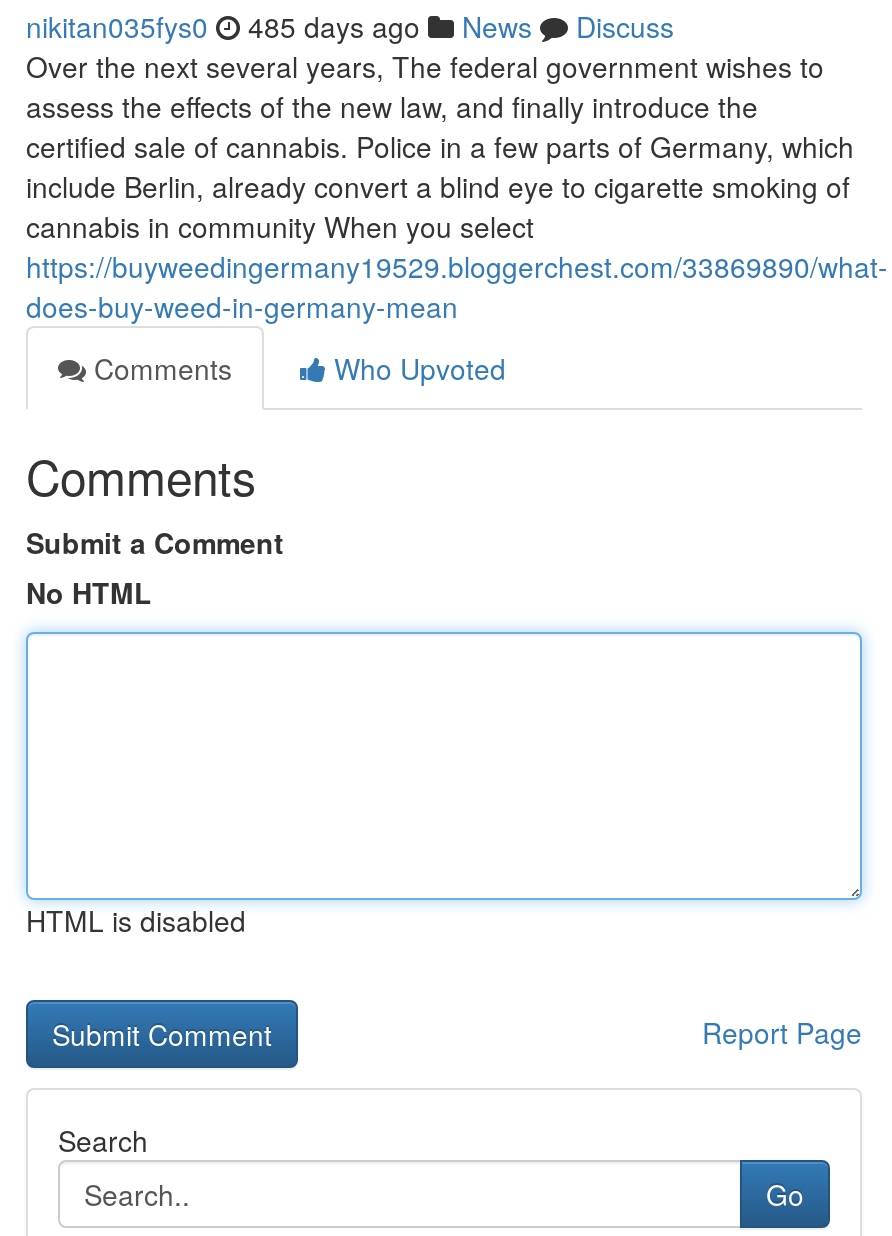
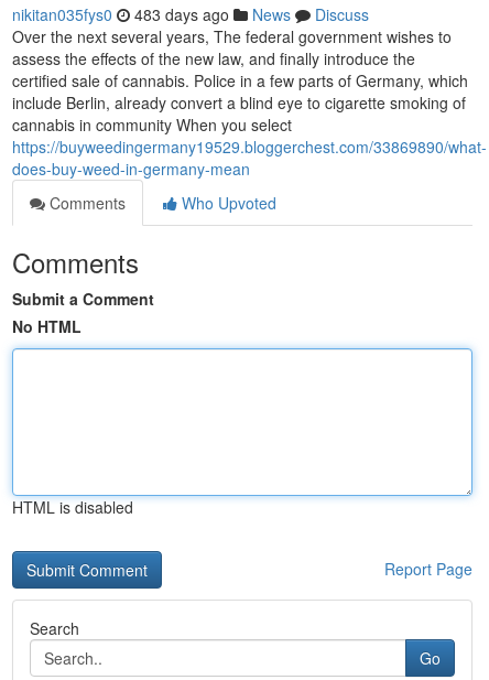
- nikitan035fys0 485 days ago News Discuss
+ nikitan035fys0 483 days ago News Discuss
